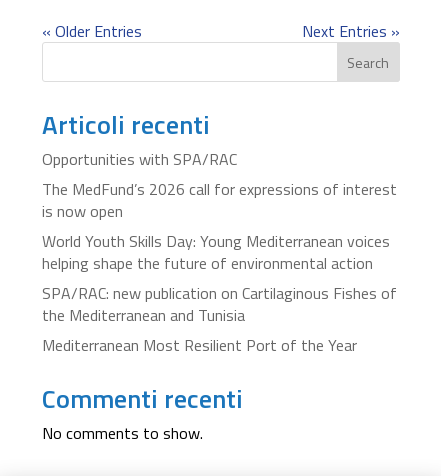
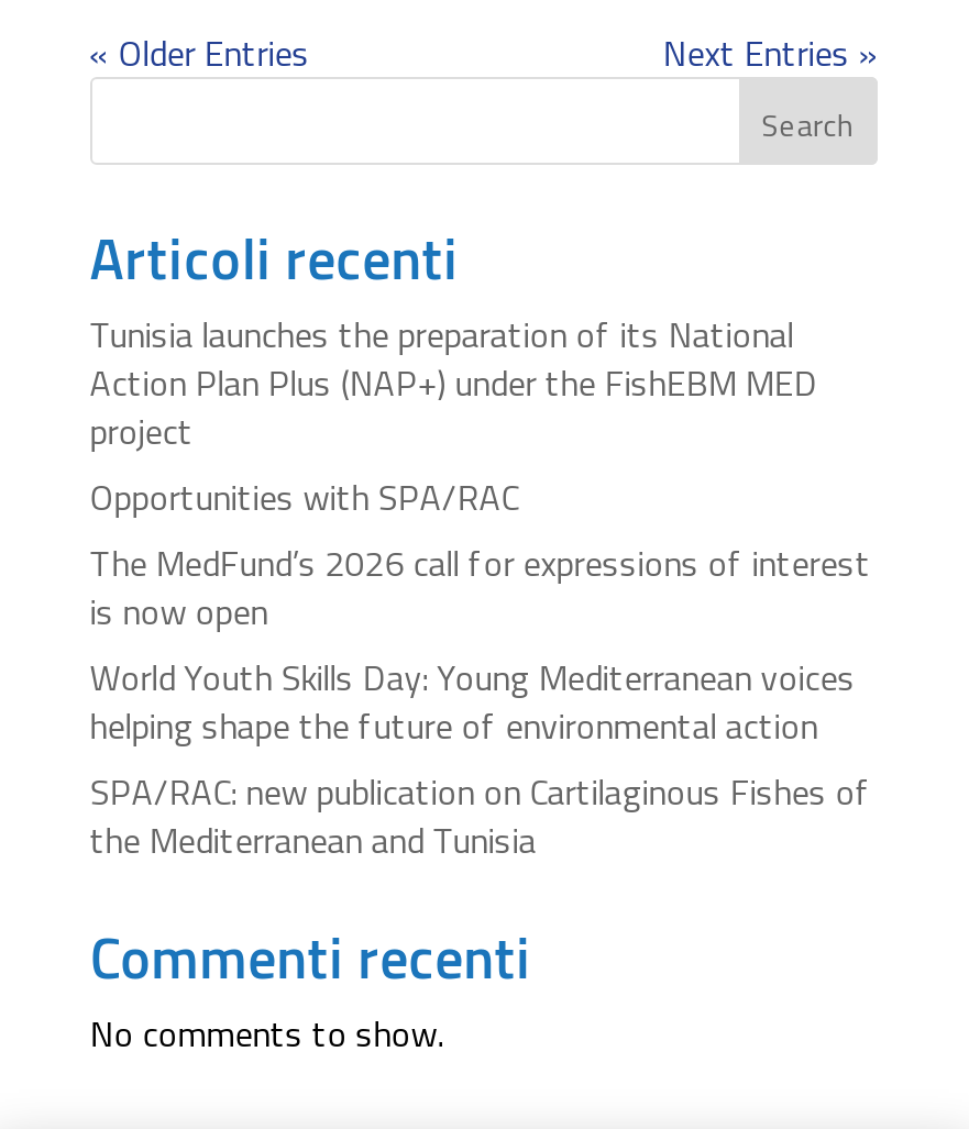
+ Tunisia launches the preparation of its National
+ Action Plan Plus (NAP+) under the FishEBM MED
+ project

moved down: Opportunities with SPA/RAC | The MedFund’s 2026 call for expressions of interest | is now open | World Youth Skills Day: Young Mediterranean voices | helping shape the future of environmental action | SPA/RAC: new publication on Cartilaginous Fishes of | the Mediterranean and Tunisia

- Mediterranean Most Resilient Port of the Year
